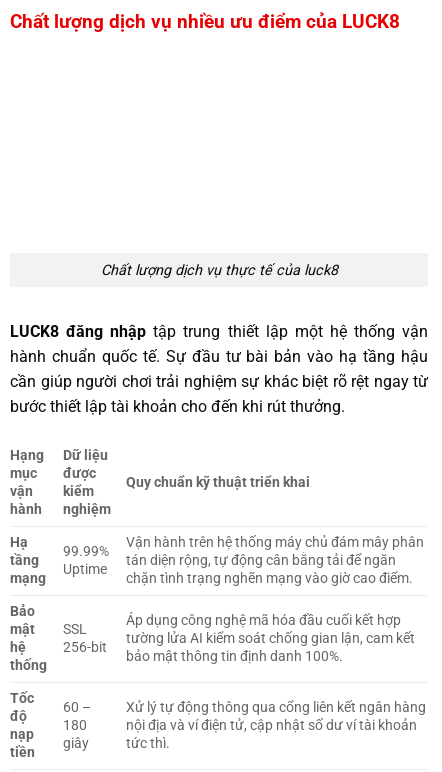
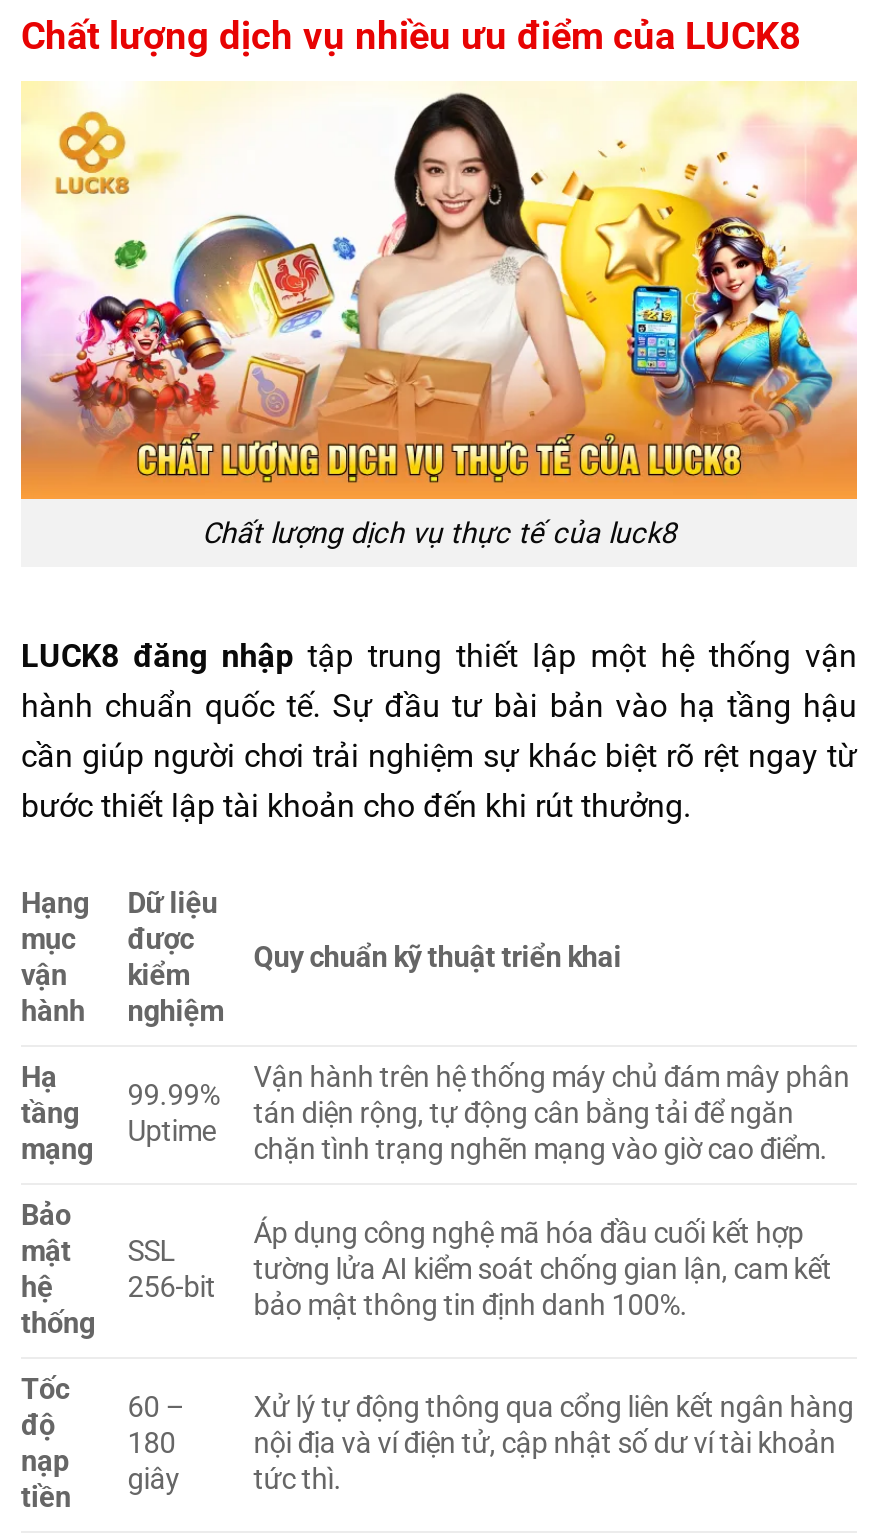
+ [image]
